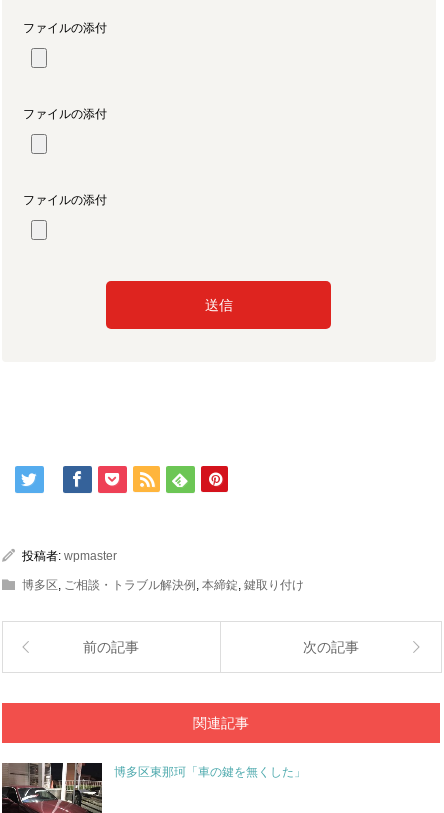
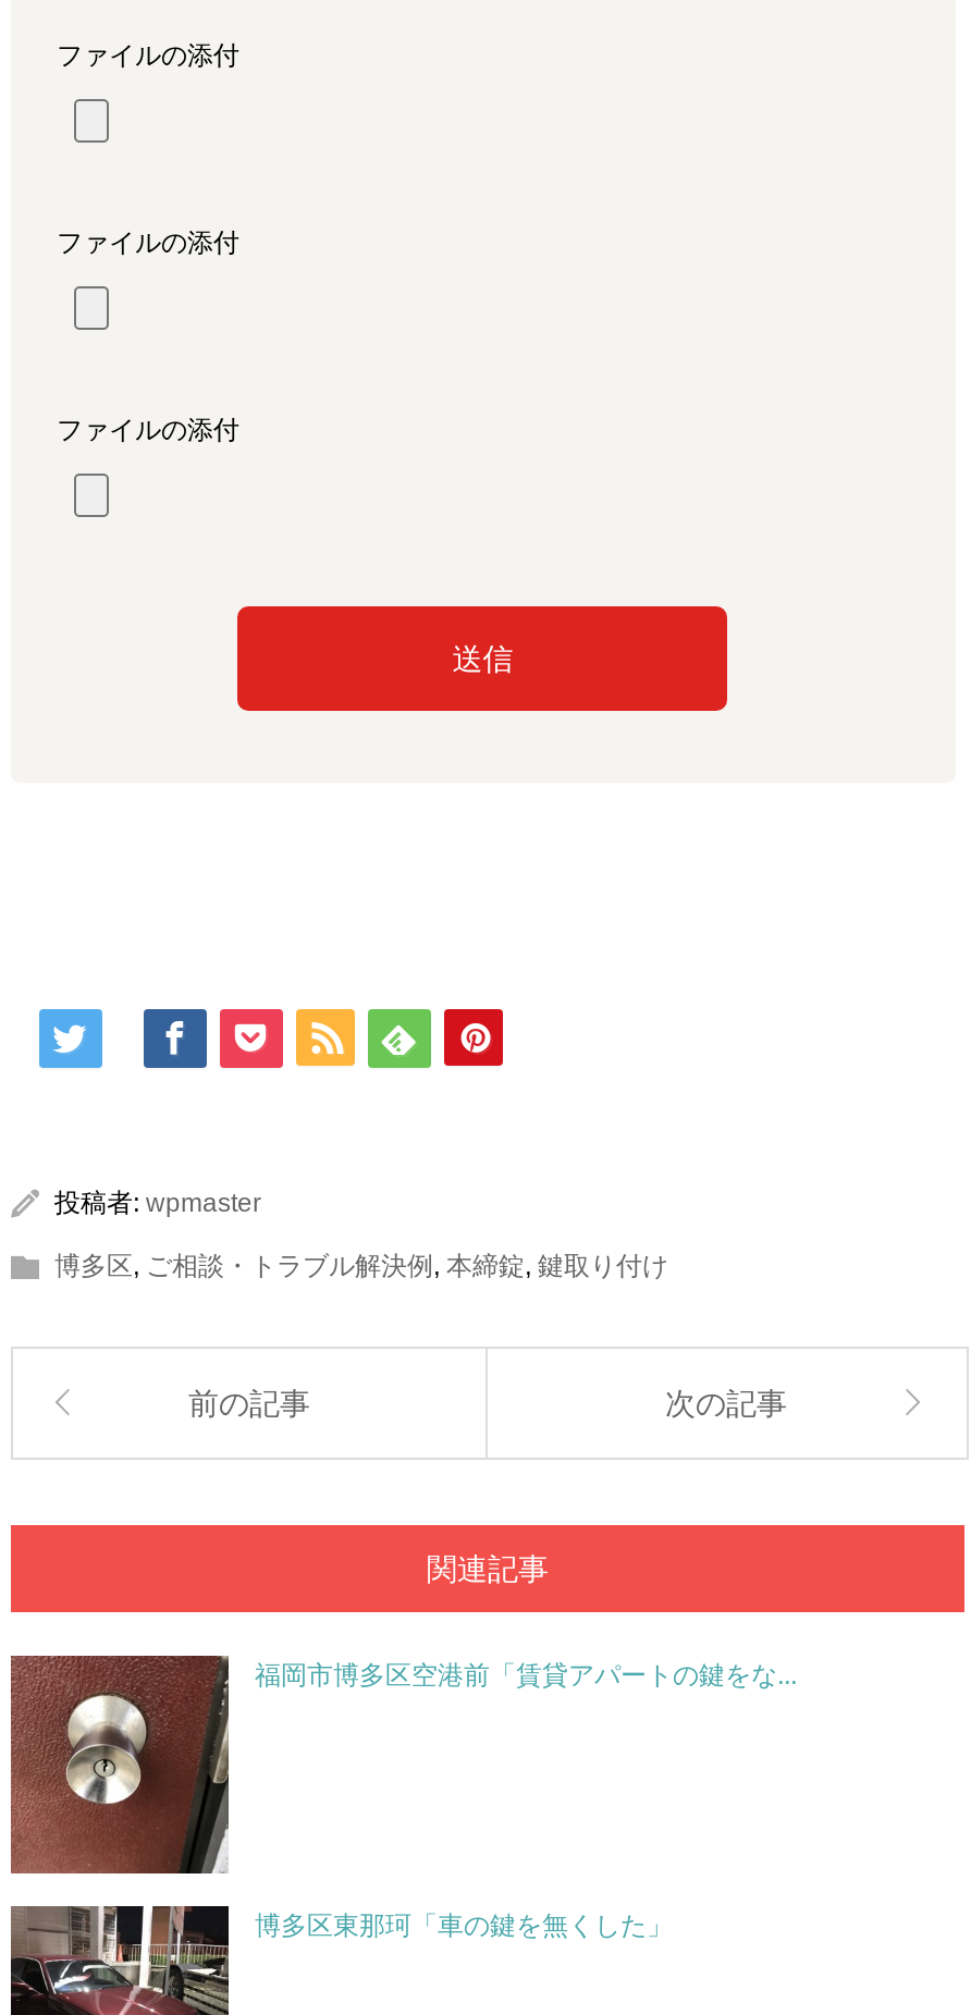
+ [image]
+ 福岡市博多区空港前「賃貸アパートの鍵をな...
